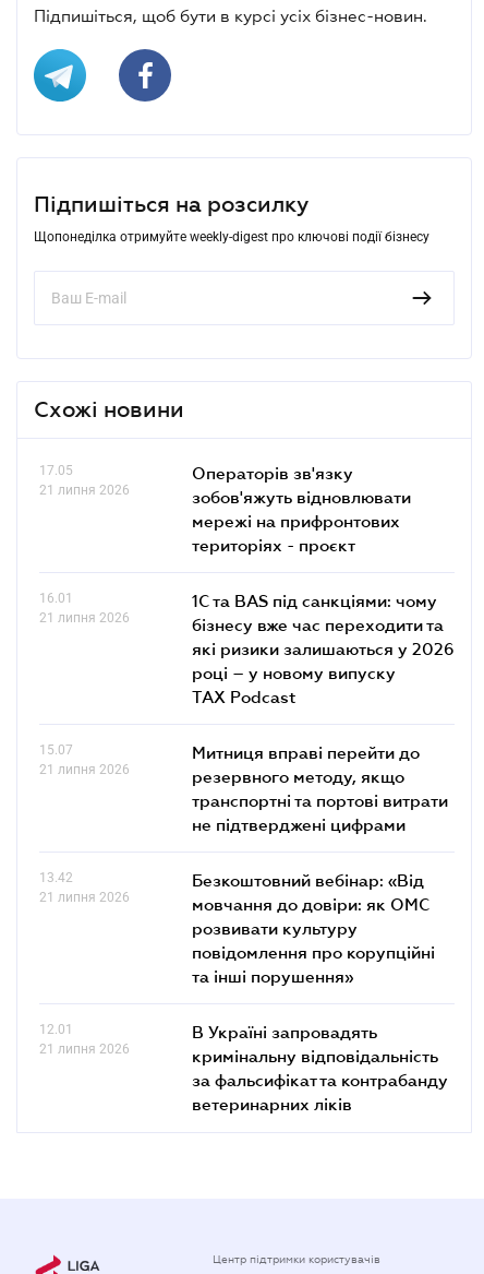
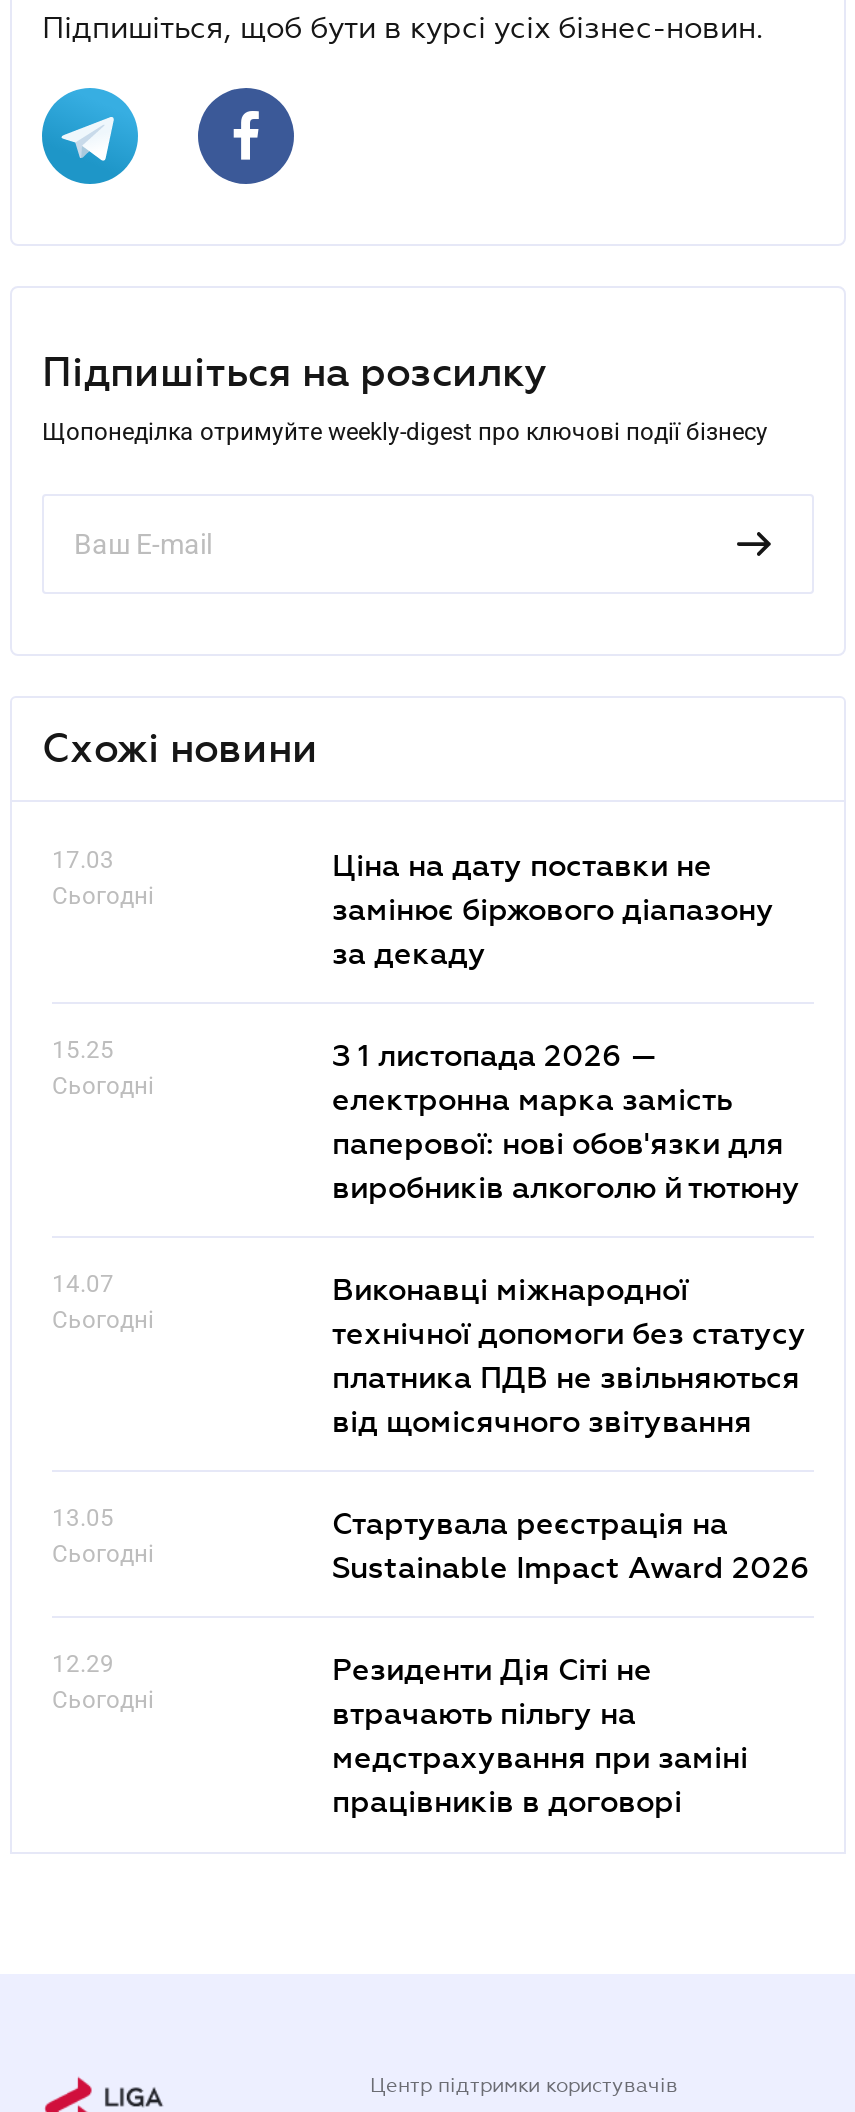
- 17.05
- 21 липня 2026
+ 17.03
+ Сьогодні

- Операторів зв'язку
- зобов'яжуть відновлювати
- мережі на прифронтових
- територіях - проєкт
+ Ціна на дату поставки не
+ замінює біржового діапазону
+ за декаду

- 16.01
- 21 липня 2026
+ 15.25
+ Сьогодні

- 1С та BAS під санкціями: чому
- бізнесу вже час переходити та
- які ризики залишаються у 2026
- році – у новому випуску
- TAX Podcast
+ З 1 листопада 2026 —
+ електронна марка замість
+ паперової: нові обов'язки для
+ виробників алкоголю й тютюну

- 15.07
- 21 липня 2026
+ 14.07
+ Сьогодні

- Митниця вправі перейти до
- резервного методу, якщо
- транспортні та портові витрати
- не підтверджені цифрами
+ Виконавці міжнародної
+ технічної допомоги без статусу
+ платника ПДВ не звільняються
+ від щомісячного звітування

- 13.42
- 21 липня 2026
+ 13.05
+ Сьогодні

- Безкоштовний вебінар: «Від
- мовчання до довіри: як ОМС
- розвивати культуру
- повідомлення про корупційні
- та інші порушення»
+ Стартувала реєстрація на
+ Sustainable Impact Award 2026

- 12.01
- 21 липня 2026
+ 12.29
+ Сьогодні

- В Україні запровадять
- кримінальну відповідальність
- за фальсифікат та контрабанду
- ветеринарних ліків
+ Резиденти Дія Сіті не
+ втрачають пільгу на
+ медстрахування при заміні
+ працівників в договорі
